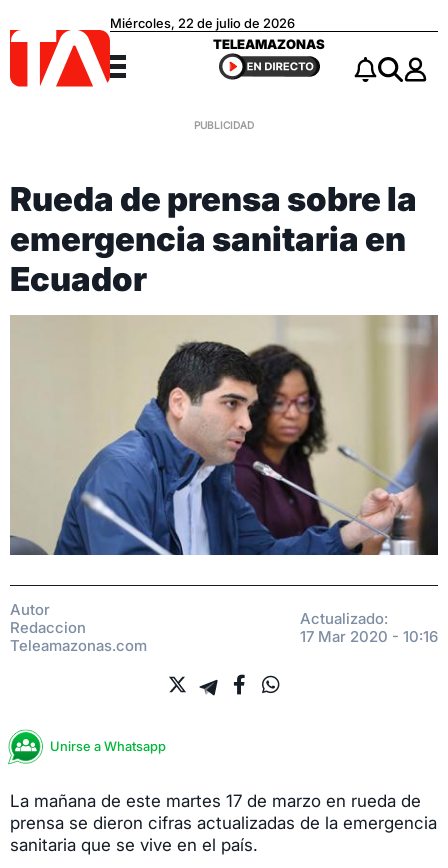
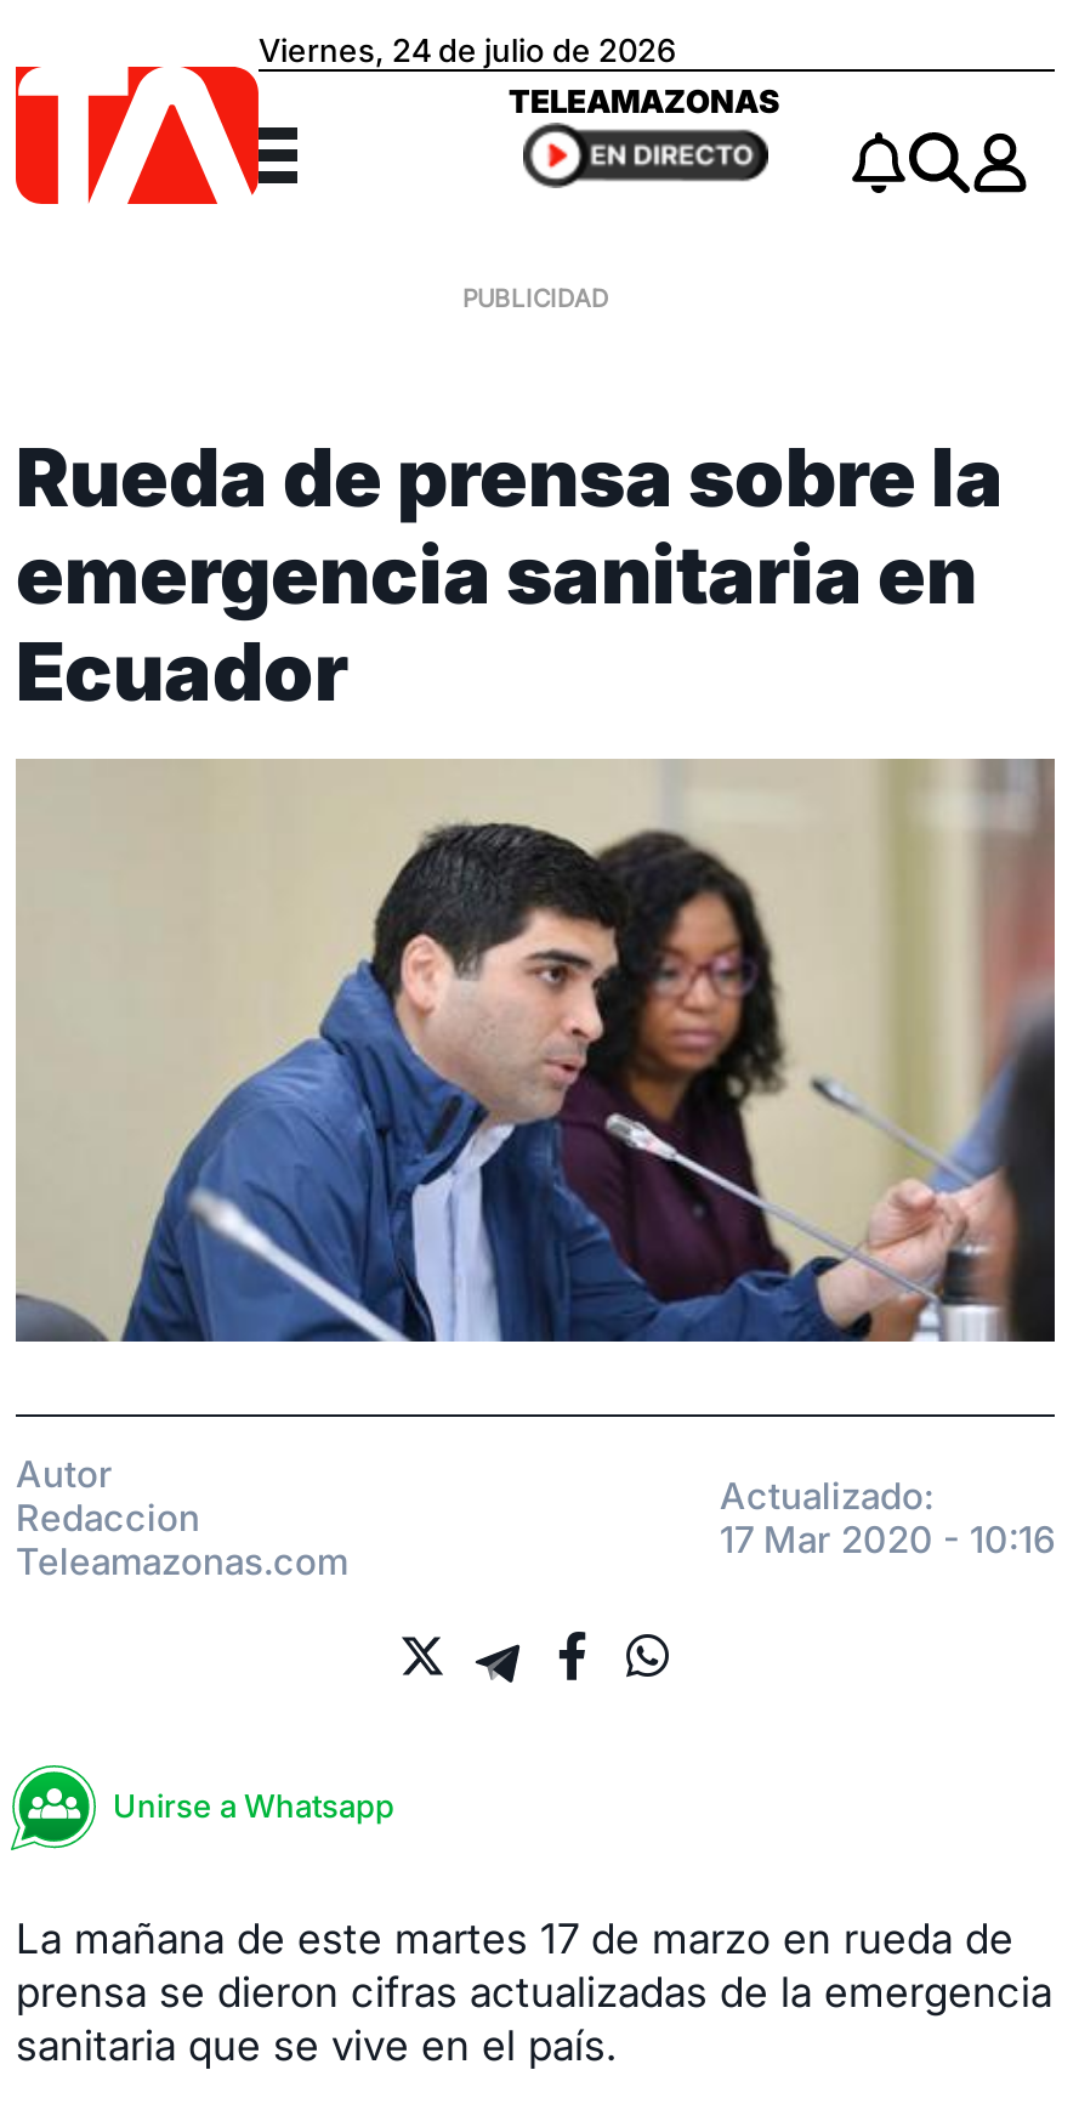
- Miércoles, 22 de julio de 2026
+ Viernes, 24 de julio de 2026
